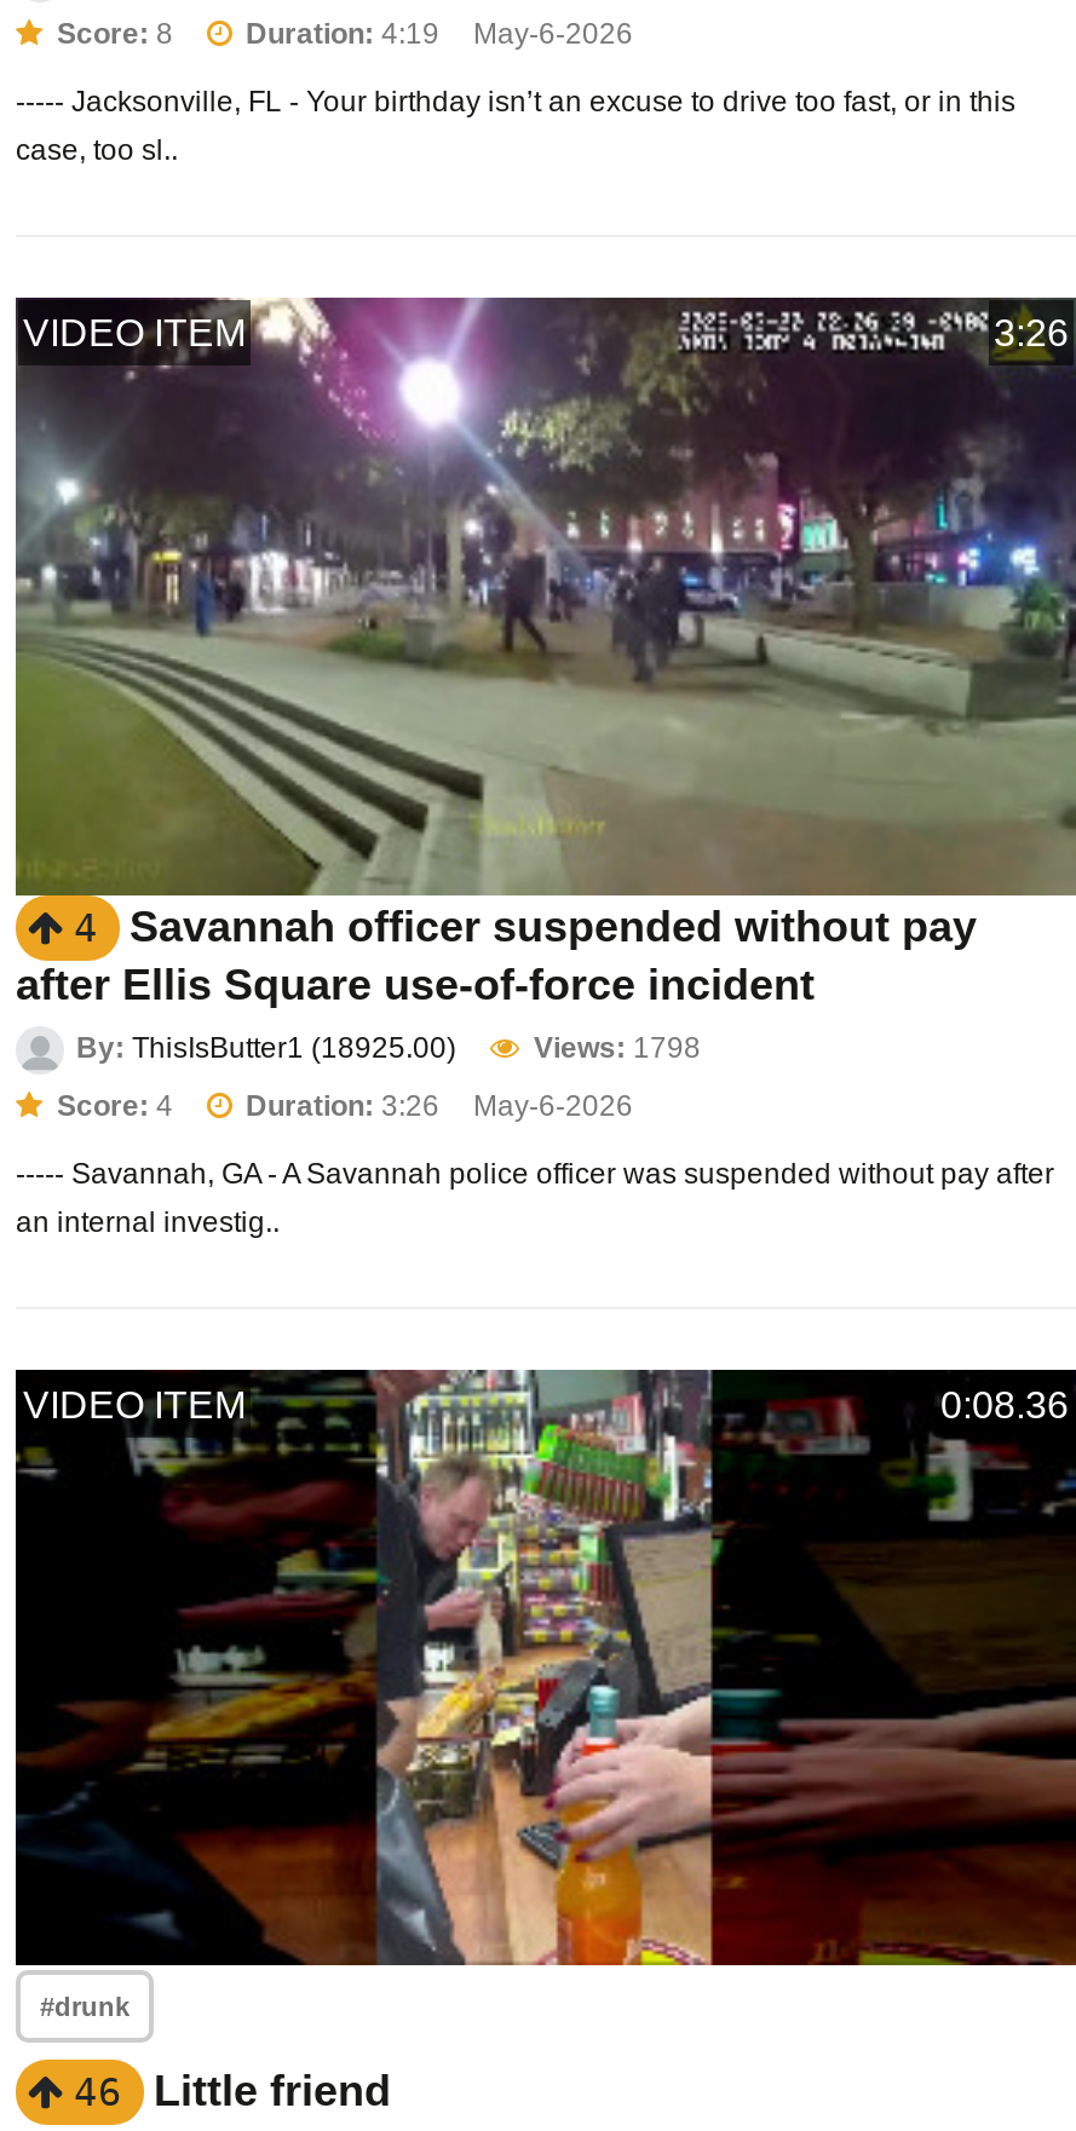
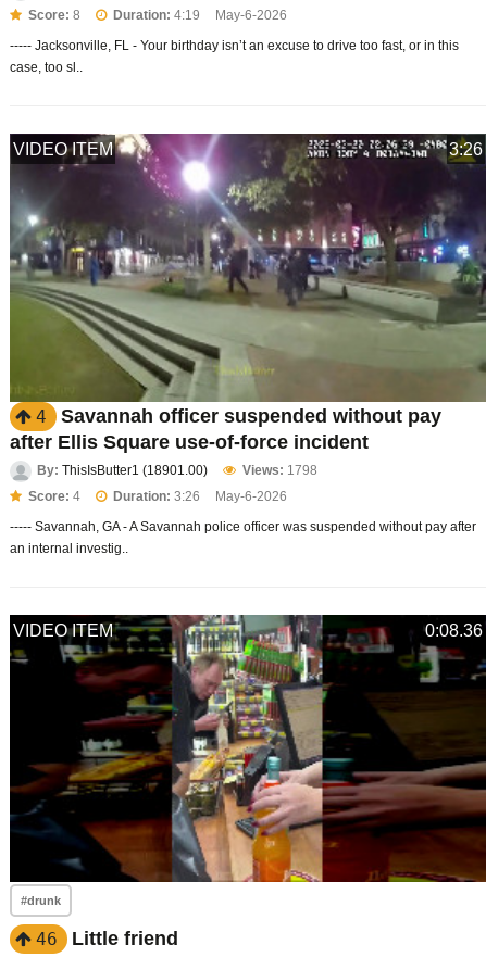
- By: ThisIsButter1 (18925.00)
+ By: ThisIsButter1 (18901.00)
